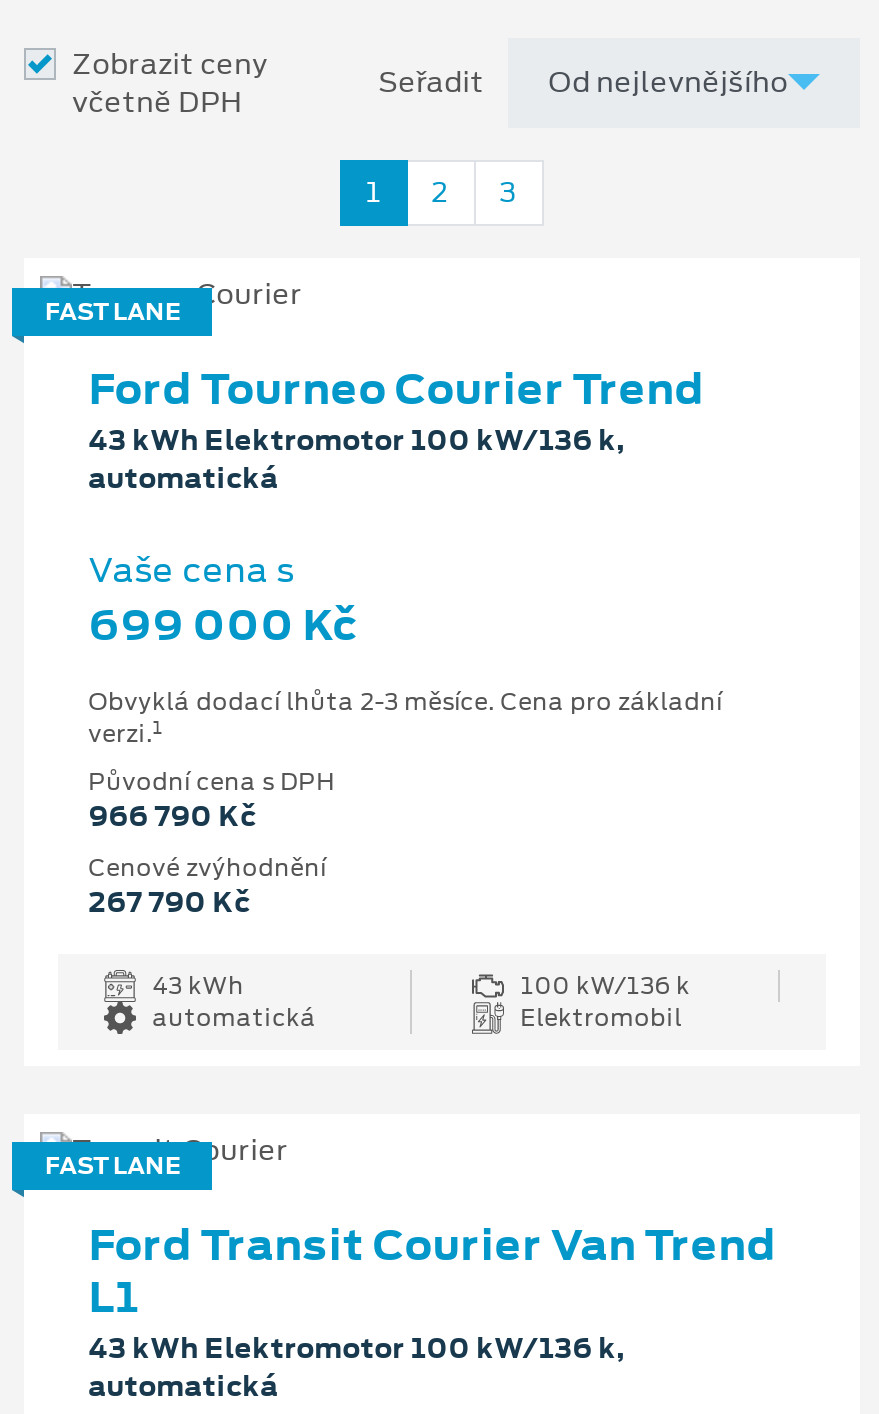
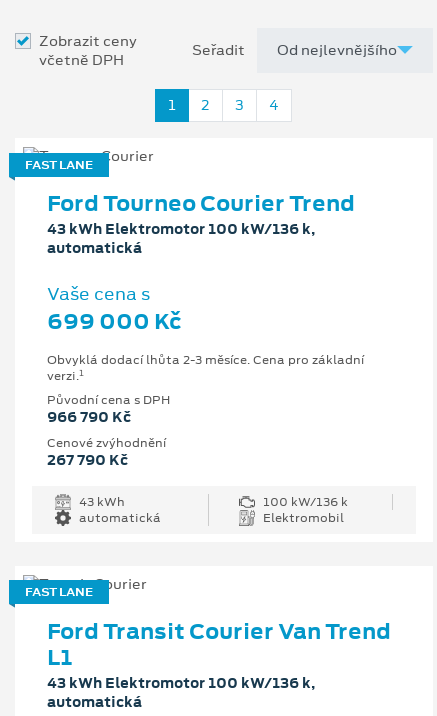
+ 4
